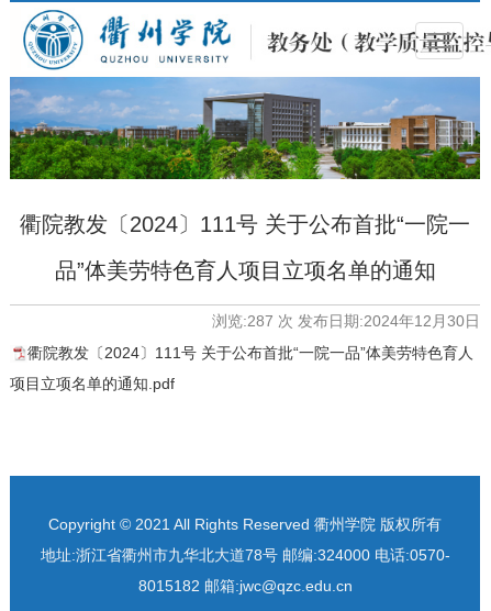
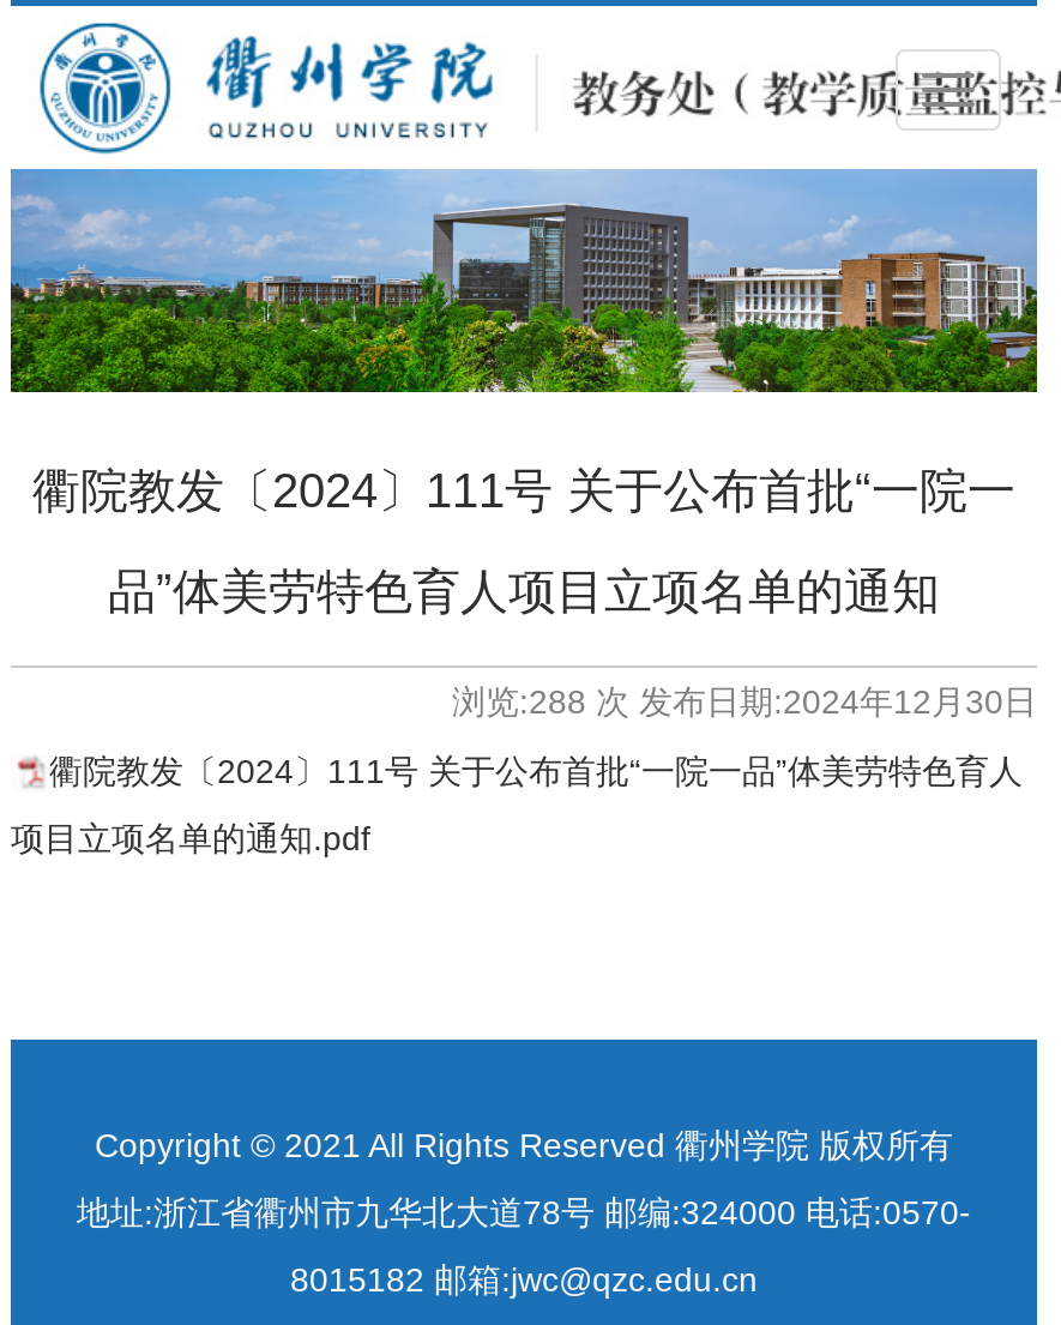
- 浏览:287次 发布日期:2024年12月30日
+ 浏览:288次 发布日期:2024年12月30日
